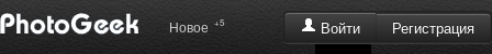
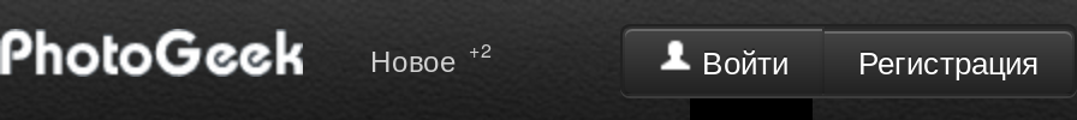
- Новое +5
+ Новое +2
